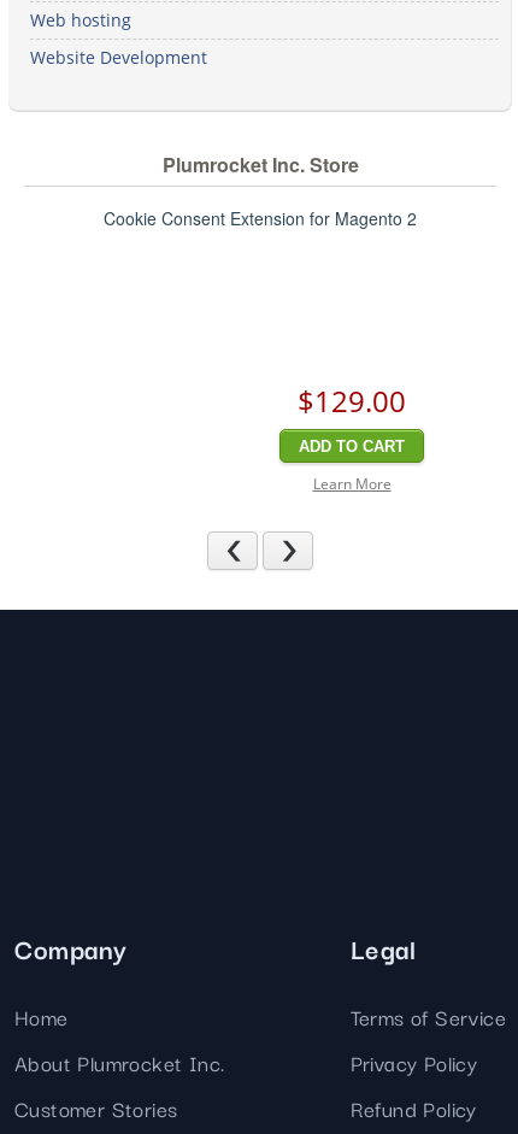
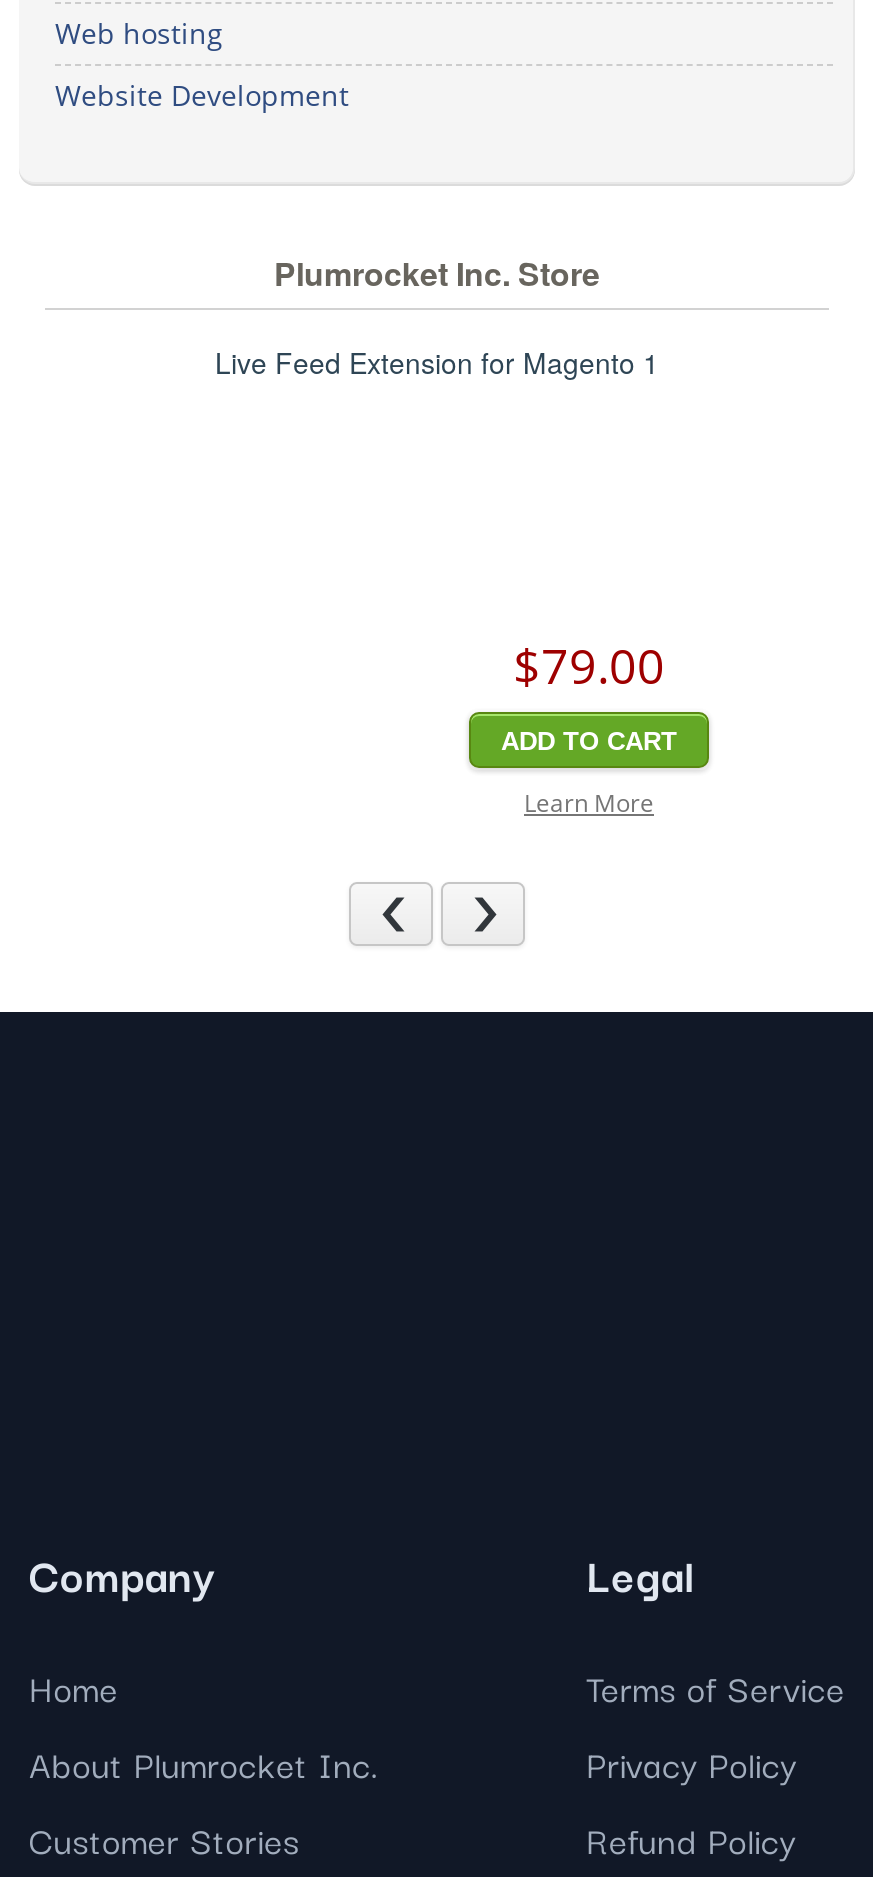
- Cookie Consent Extension for Magento 2
+ Live Feed Extension for Magento 1

- $129.00
+ $79.00
